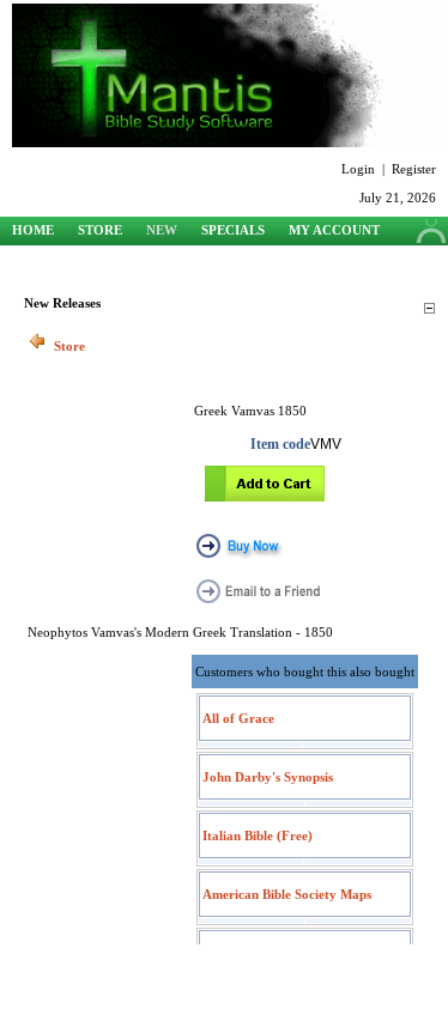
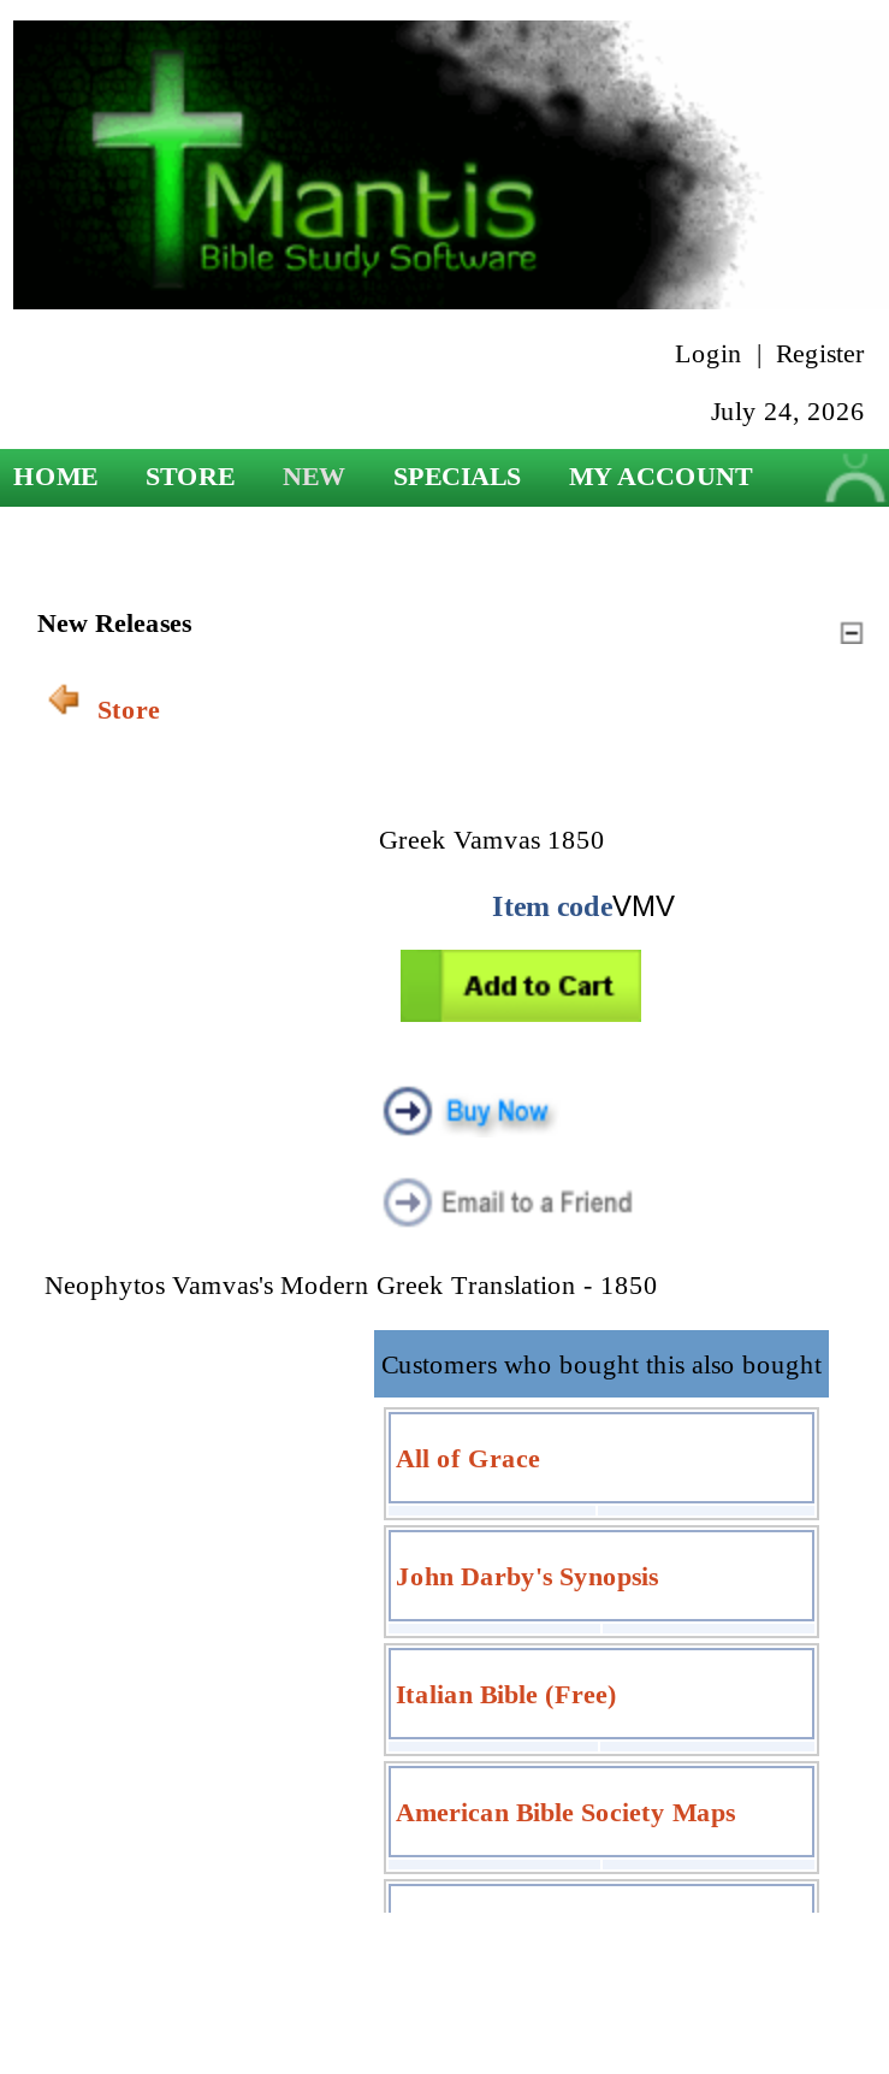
- July 21, 2026
+ July 24, 2026
